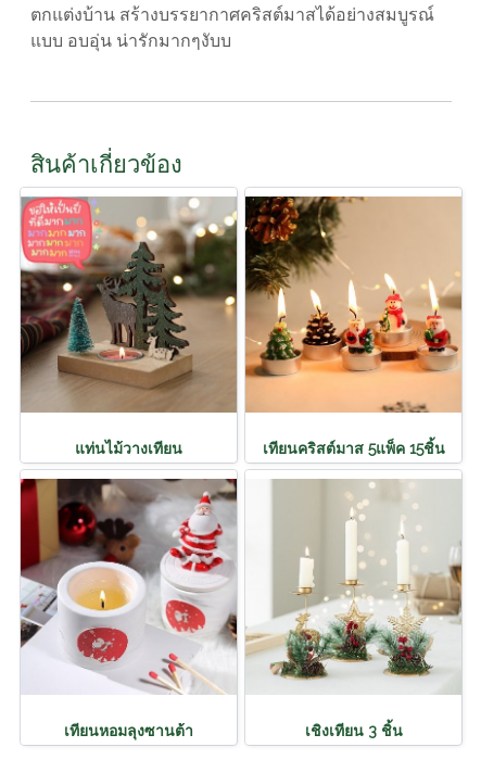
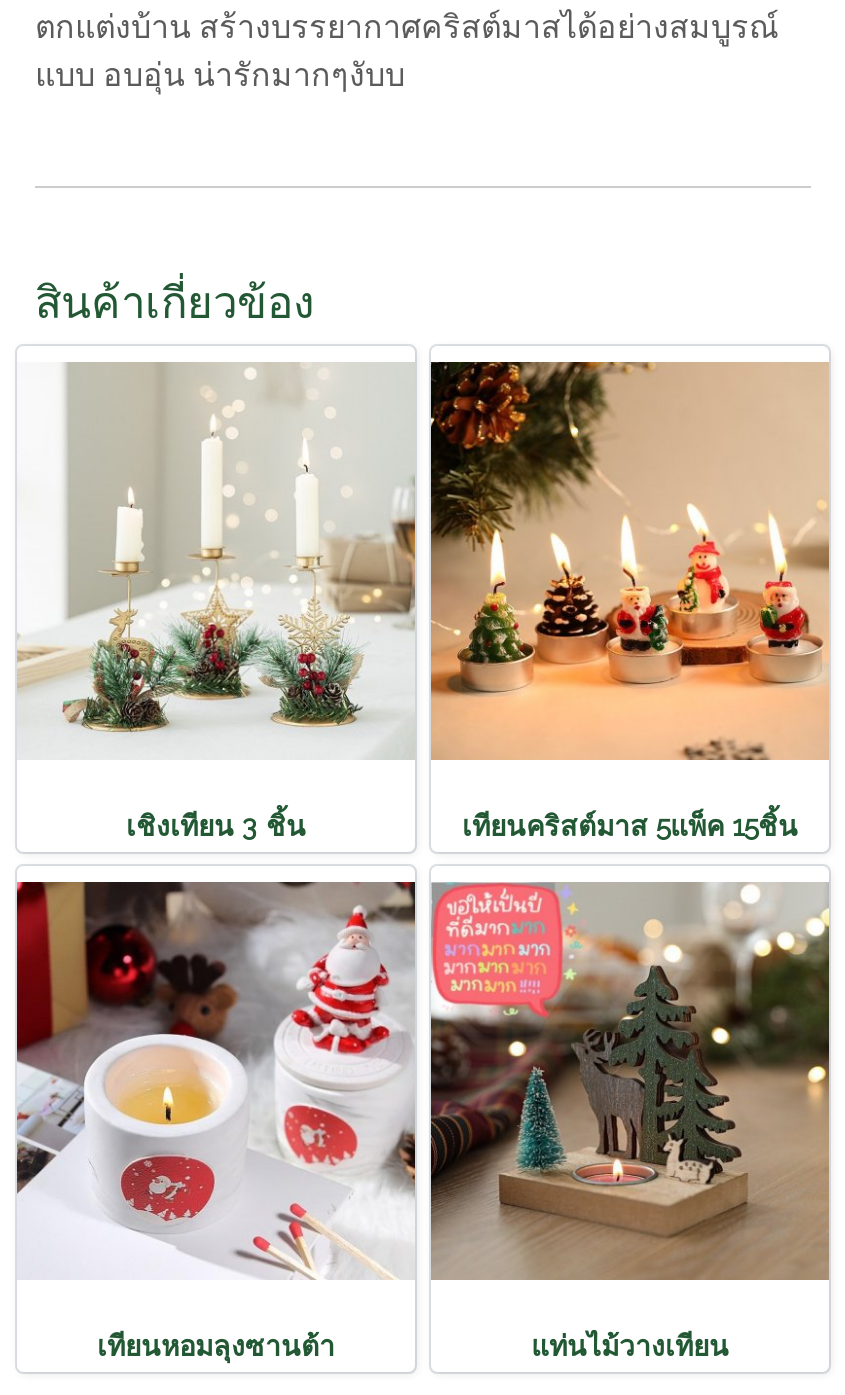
moved down: [image] | แท่นไม้วางเทียน

moved up: [image] | เชิงเทียน 3 ชิ้น
